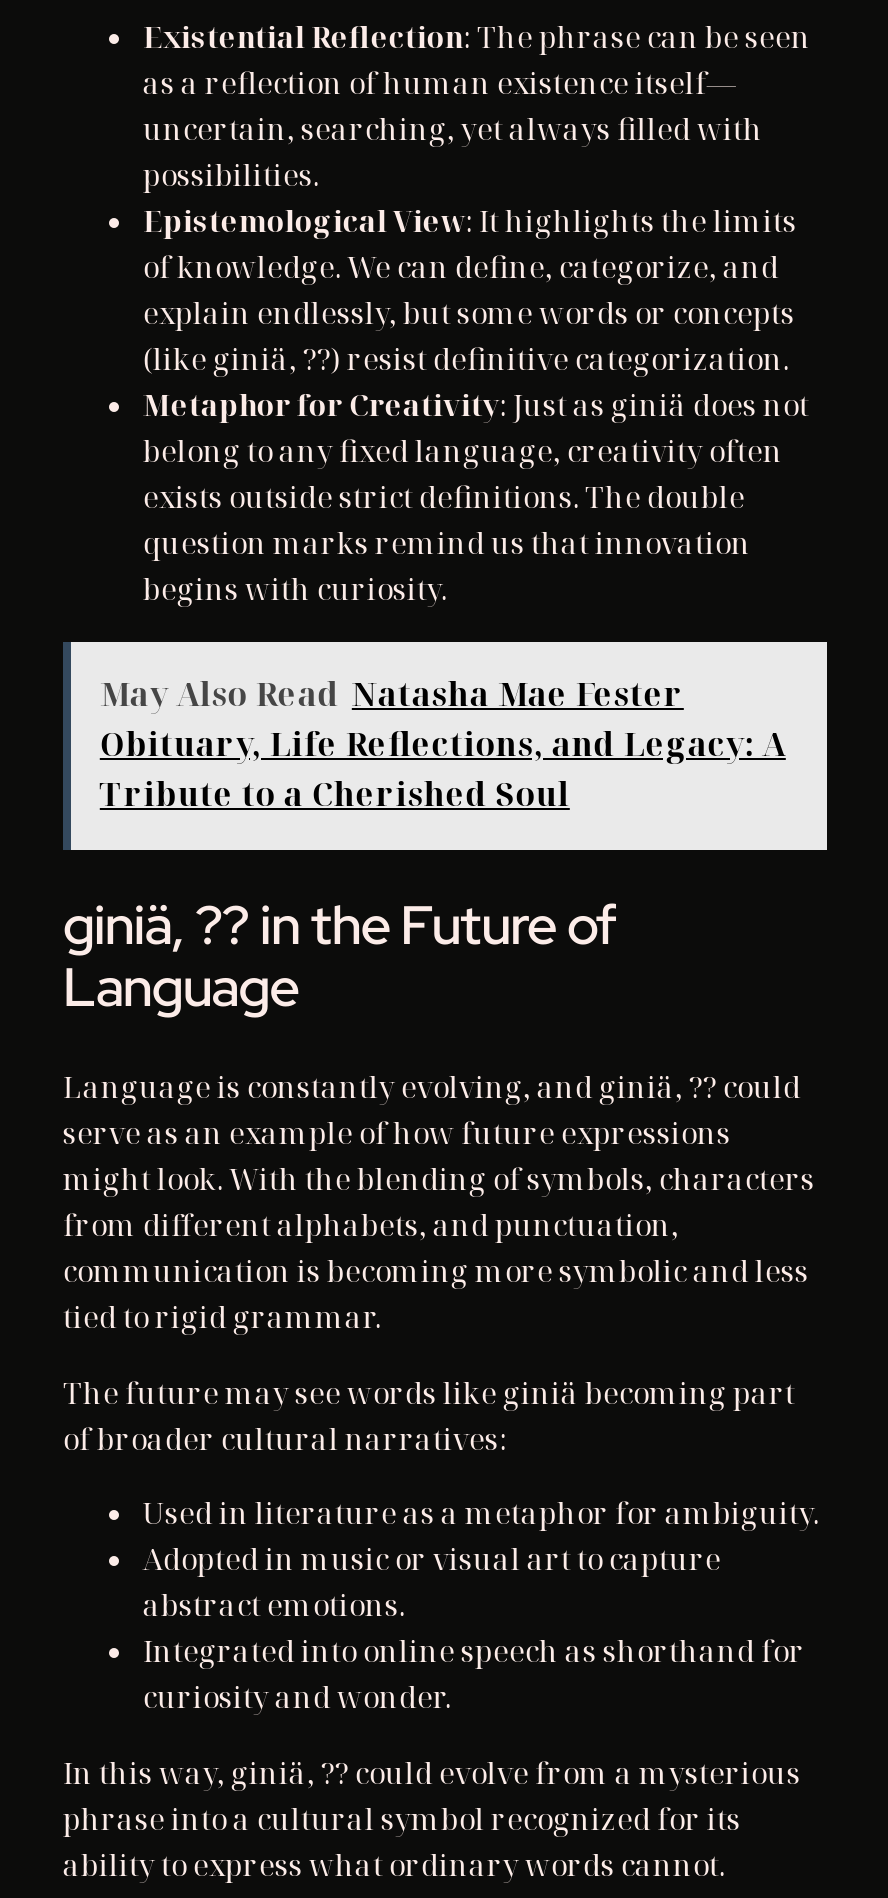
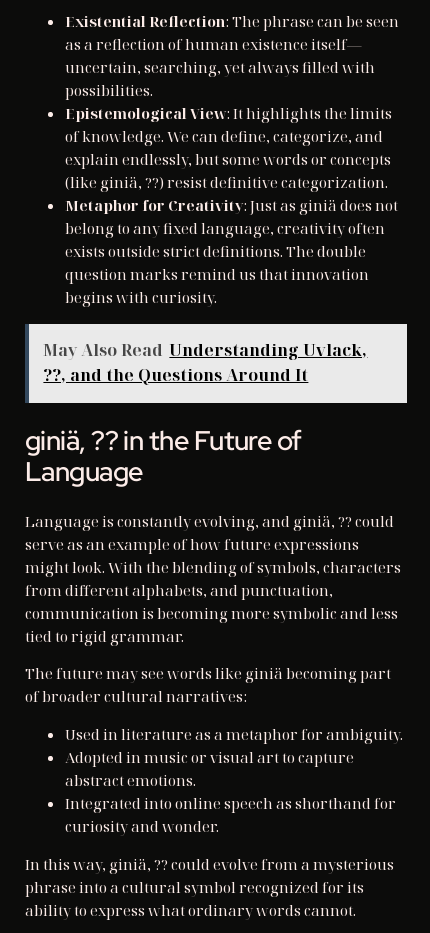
- May Also Read Natasha Mae Fester
- Obituary, Life Reflections, and Legacy: A
- Tribute to a Cherished Soul
+ May Also Read Understanding Uvlack,
+ ??, and the Questions Around It
